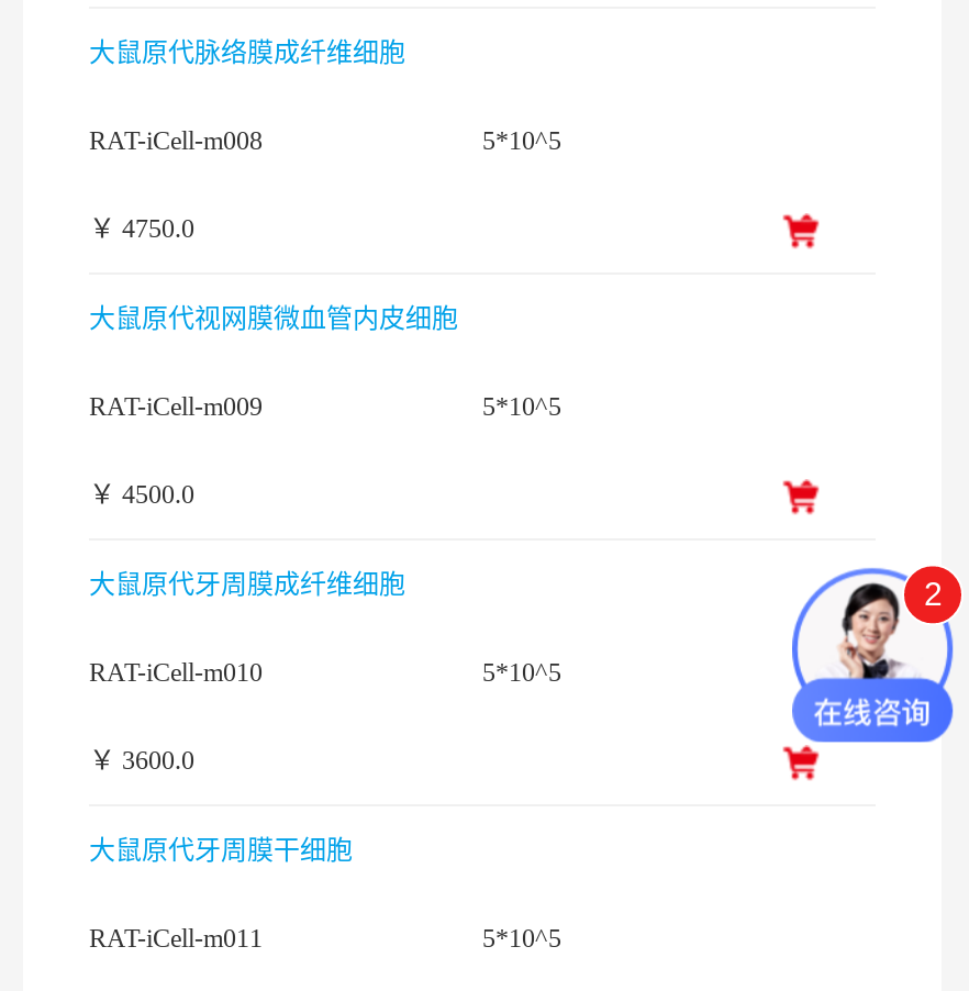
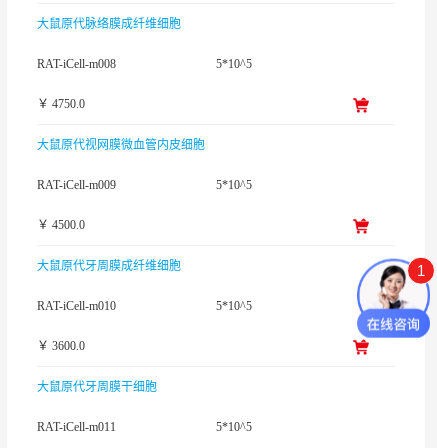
- 2
+ 1
